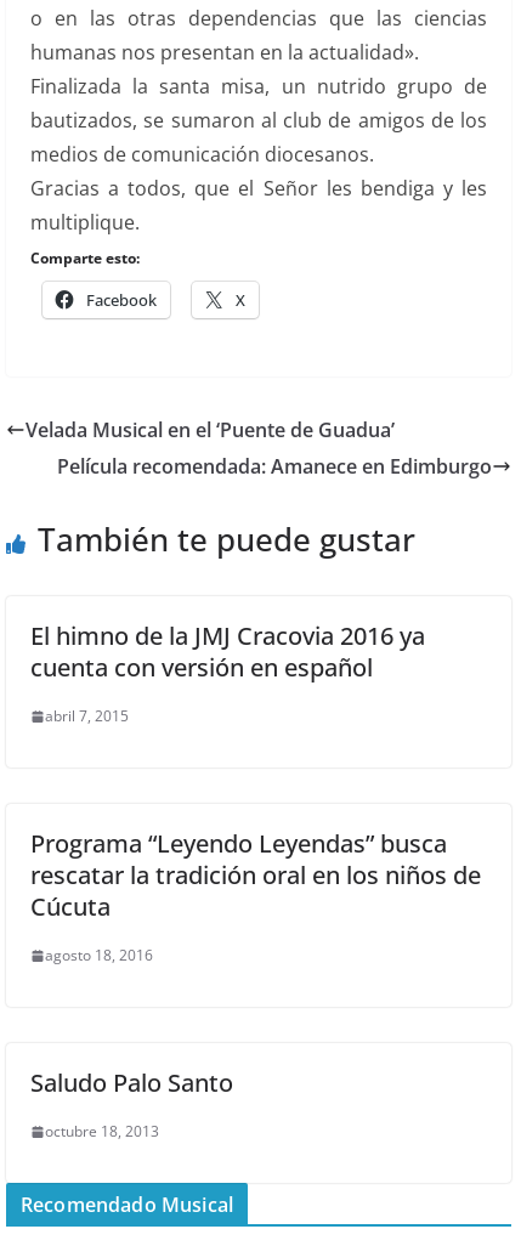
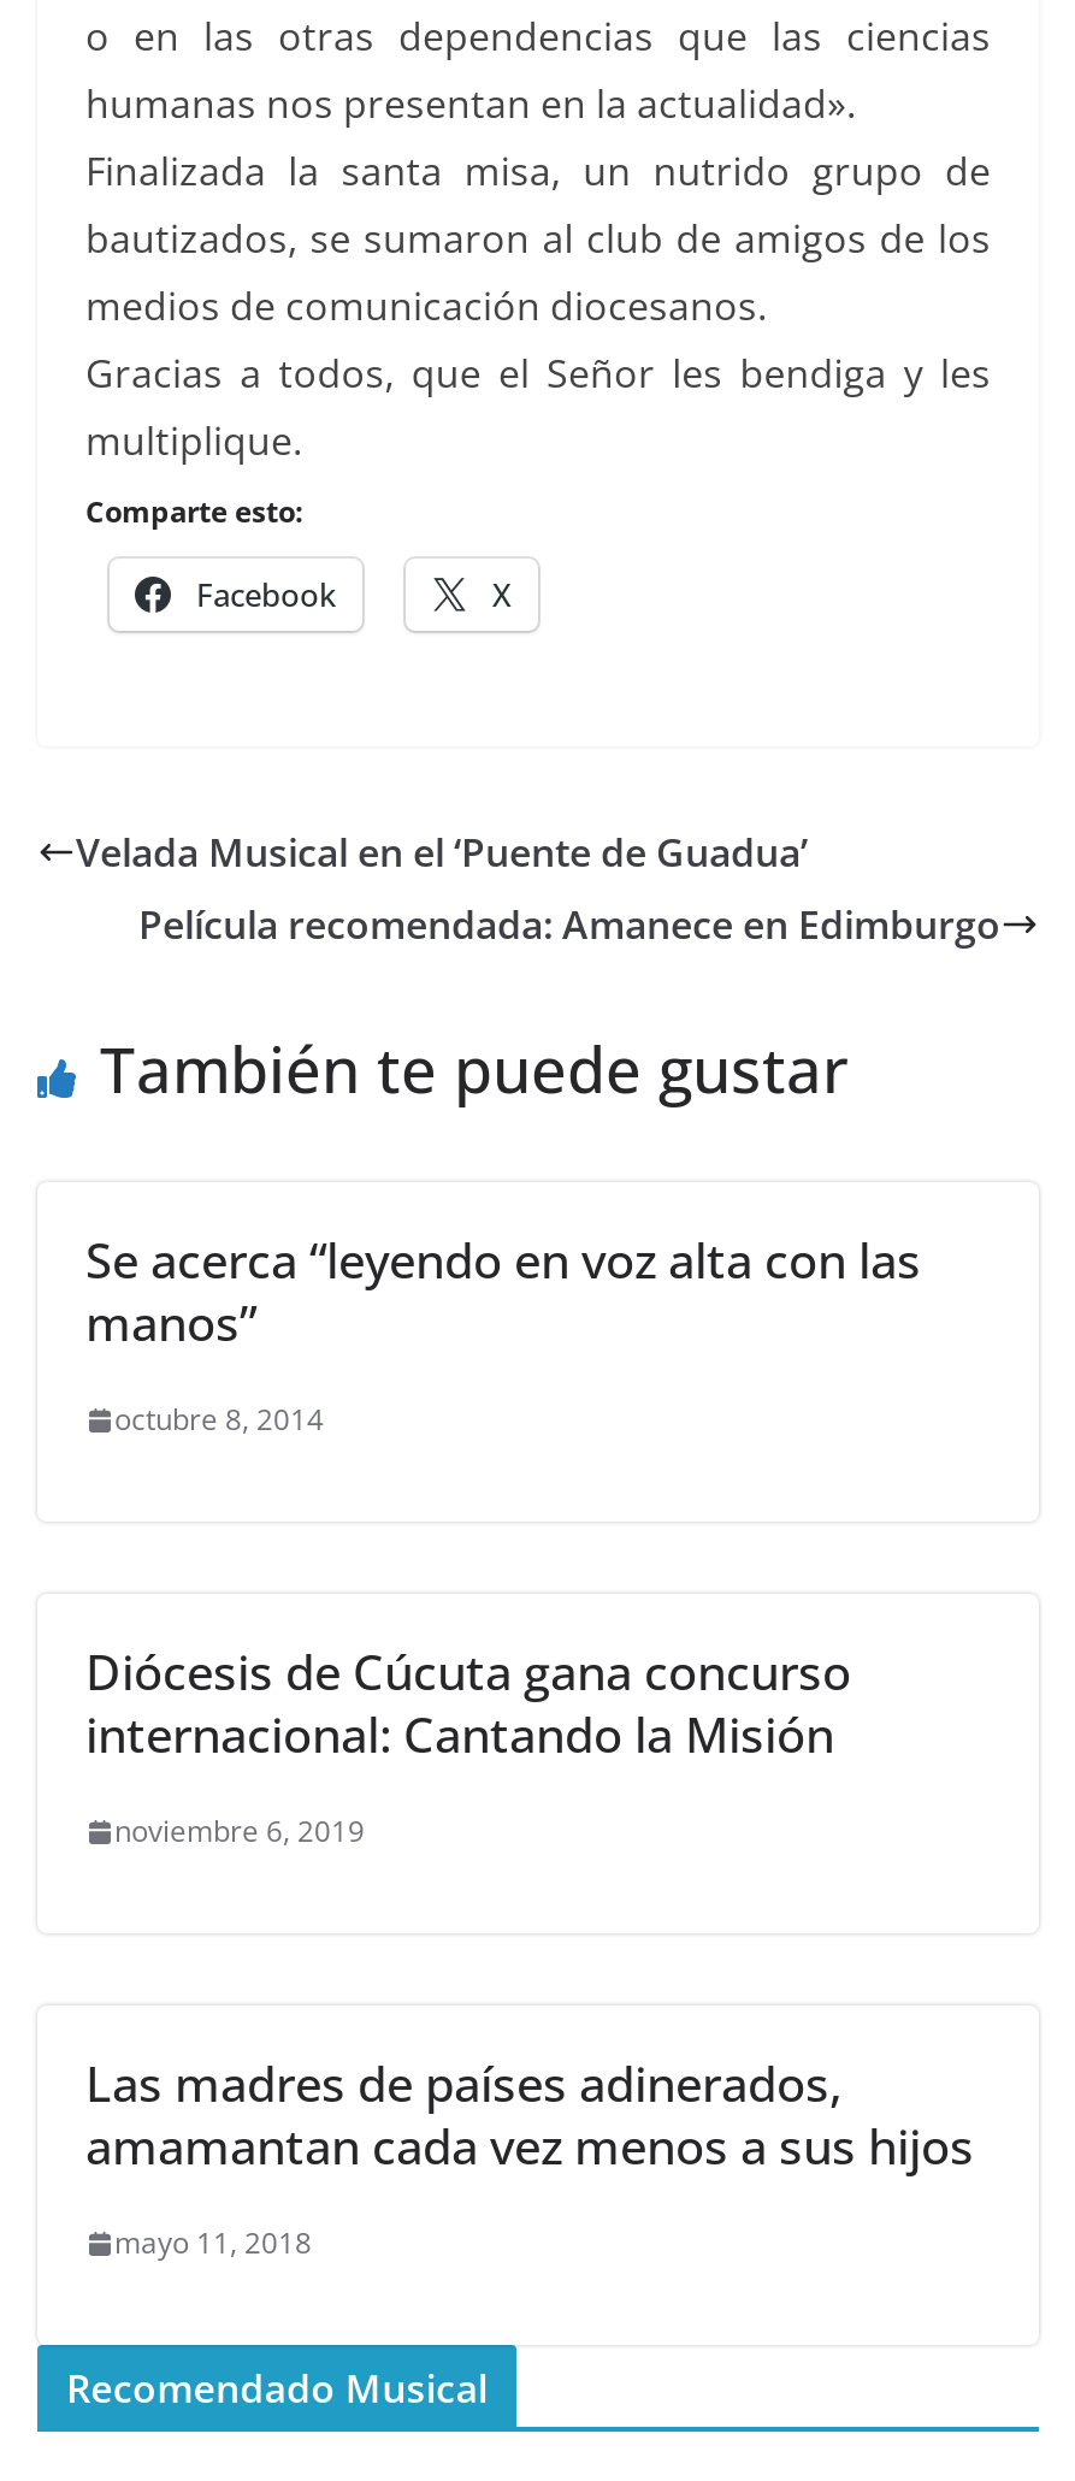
- El himno de la JMJ Cracovia 2016 ya
- cuenta con versión en español
+ Se acerca “leyendo en voz alta con las
+ manos”

- abril 7, 2015
+ octubre 8, 2014

- Programa “Leyendo Leyendas” busca
- rescatar la tradición oral en los niños de
- Cúcuta
+ Diócesis de Cúcuta gana concurso
+ internacional: Cantando la Misión

- agosto 18, 2016
+ noviembre 6, 2019

- Saludo Palo Santo
+ Las madres de países adinerados,
+ amamantan cada vez menos a sus hijos

- octubre 18, 2013
+ mayo 11, 2018
